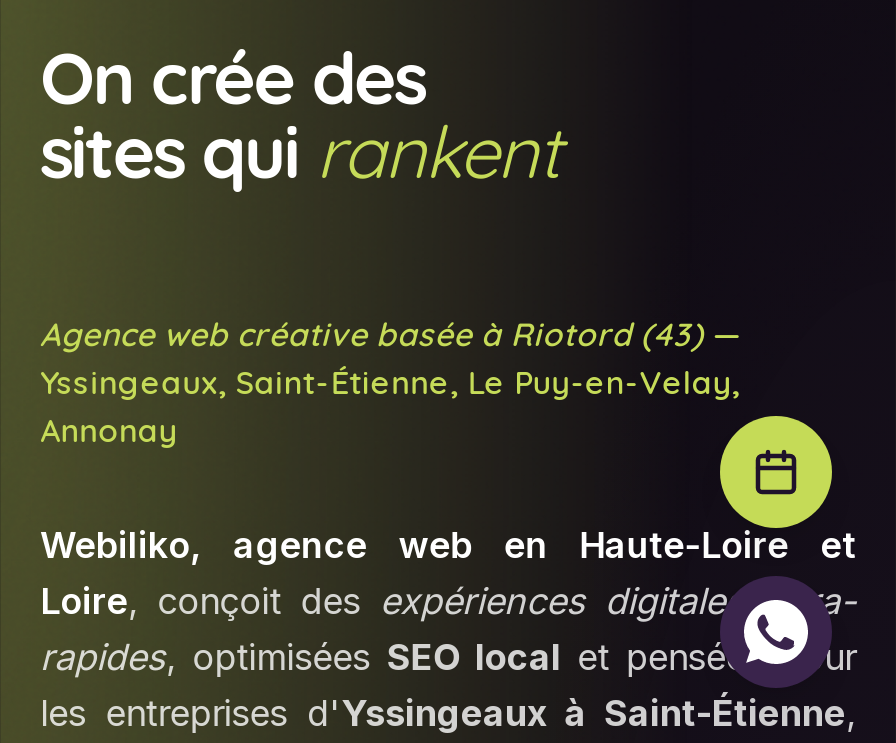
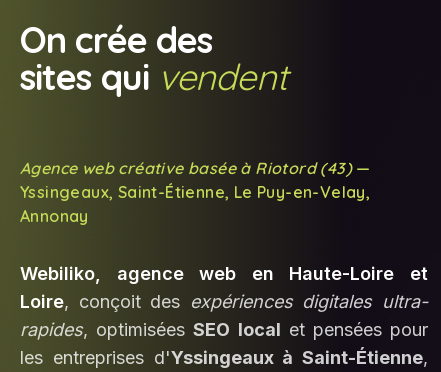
- sites qui rankent
+ sites qui vendent

- [image]
